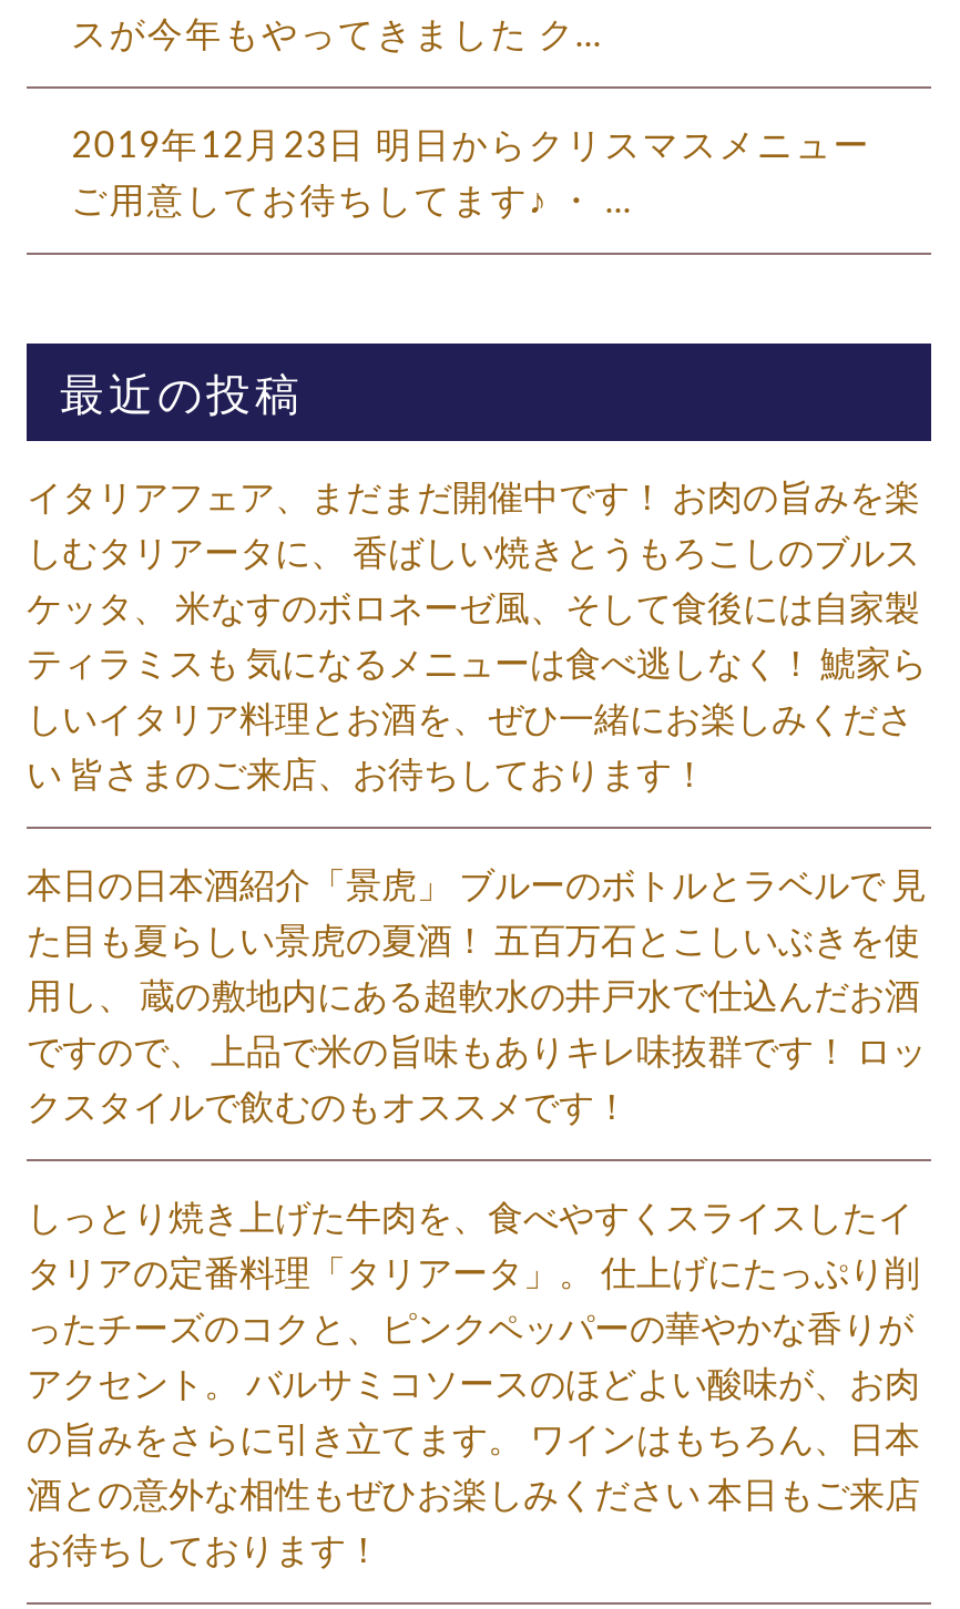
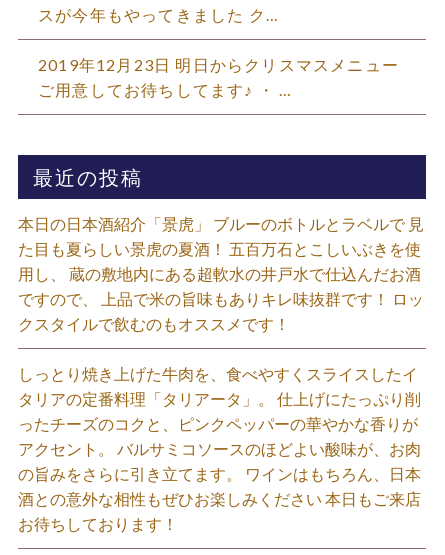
- イタリアフェア、まだまだ開催中です！ お肉の旨みを楽
- しむタリアータに、 香ばしい焼きとうもろこしのブルス
- ケッタ、 米なすのボロネーゼ風、そして食後には自家製
- ティラミスも 気になるメニューは食べ逃しなく！ 鯱家ら
- しいイタリア料理とお酒を、ぜひ一緒にお楽しみくださ
- い 皆さまのご来店、お待ちしております！
